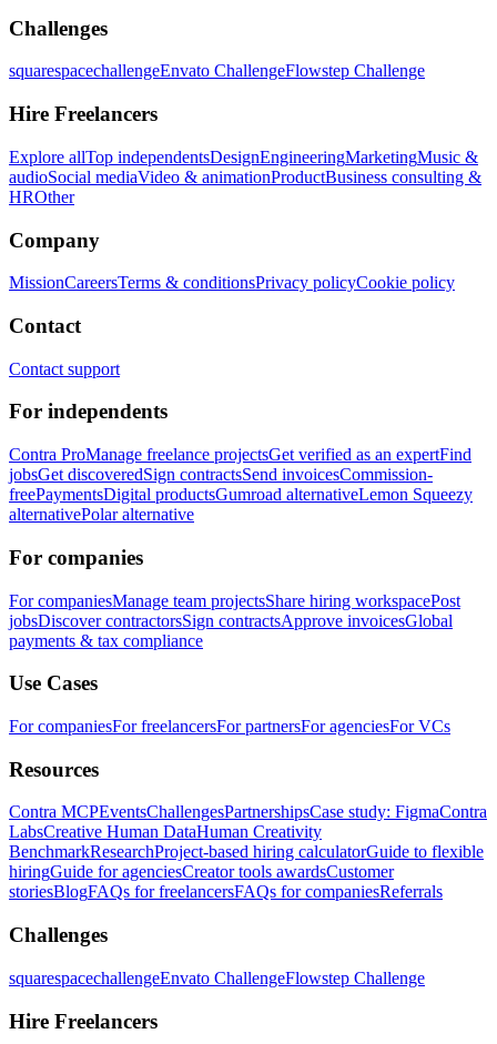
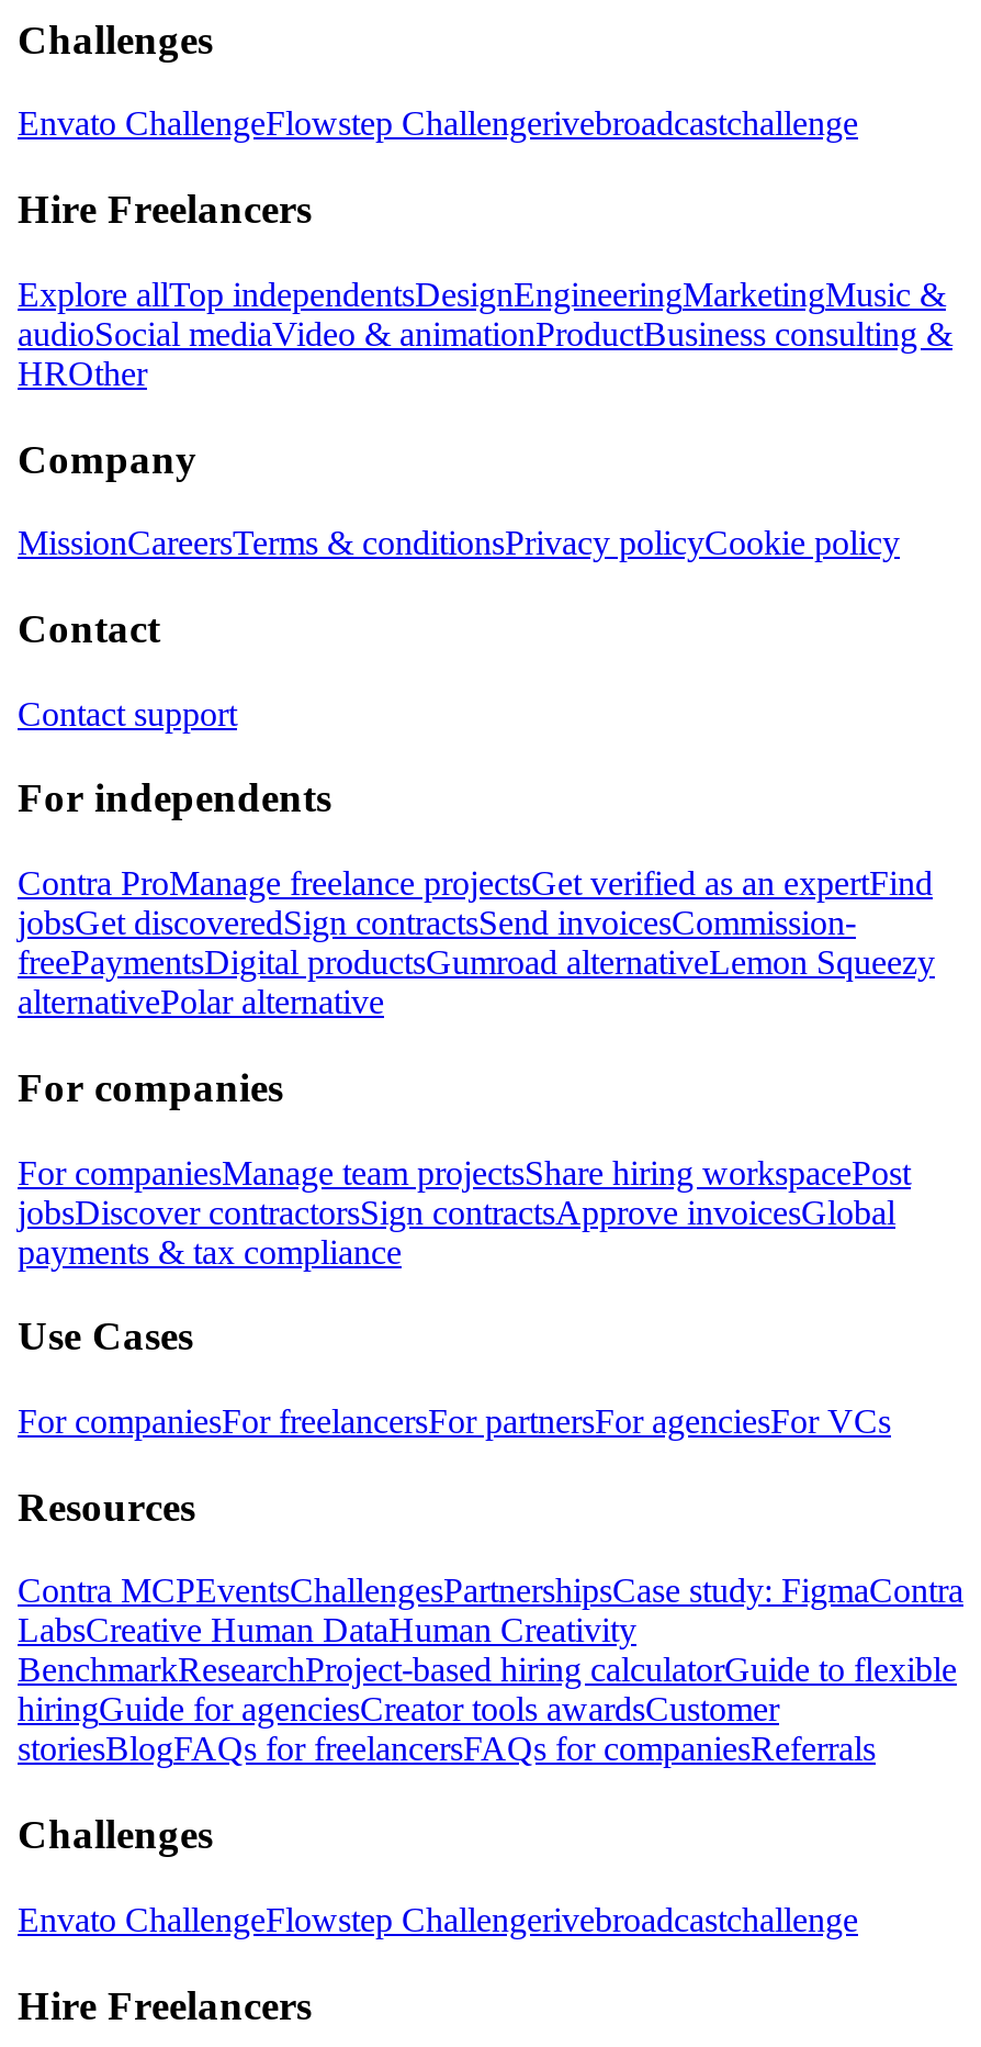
- squarespacechallengeEnvato ChallengeFlowstep Challenge
+ Envato ChallengeFlowstep Challengerivebroadcastchallenge

- squarespacechallengeEnvato ChallengeFlowstep Challenge
+ Envato ChallengeFlowstep Challengerivebroadcastchallenge
